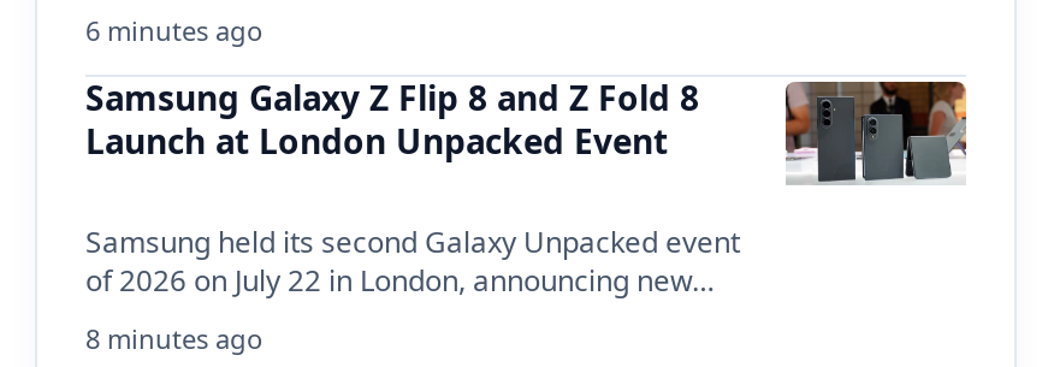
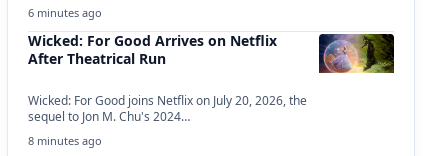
- Samsung Galaxy Z Flip 8 and Z Fold 8
- Launch at London Unpacked Event
+ Wicked: For Good Arrives on Netflix
+ After Theatrical Run

- [image]
- Samsung held its second Galaxy Unpacked event
- of 2026 on July 22 in London, announcing new…
+ [image]
+ Wicked: For Good joins Netflix on July 20, 2026, the
+ sequel to Jon M. Chu's 2024…
